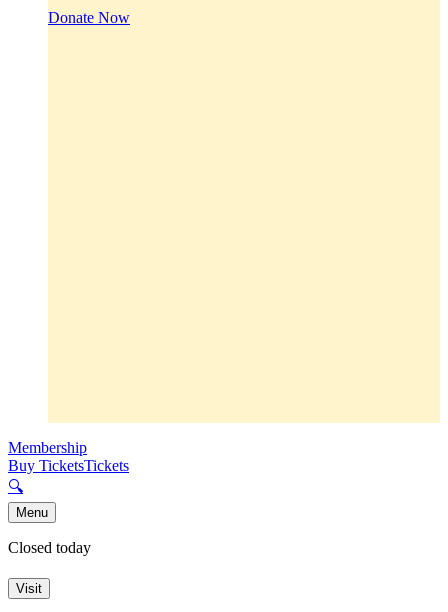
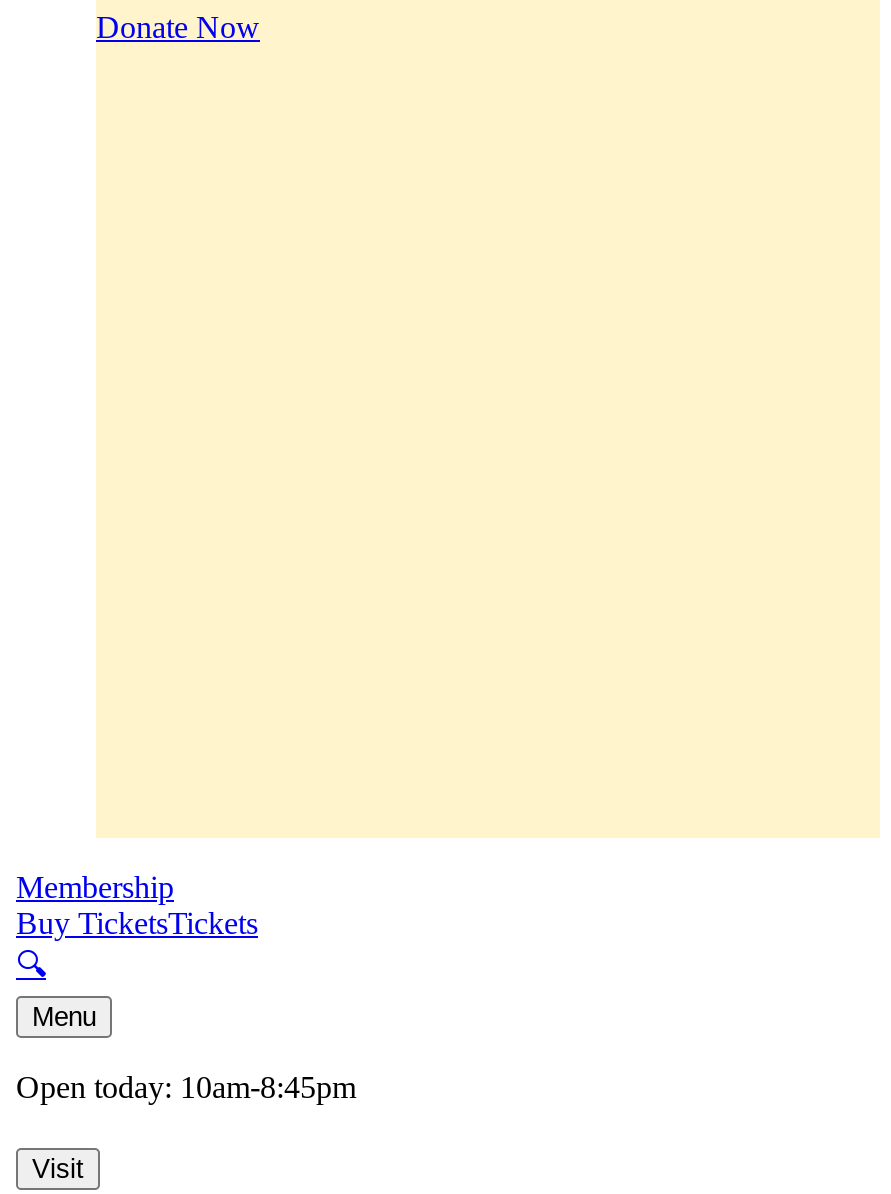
- Closed today
+ Open today: 10am-8:45pm
